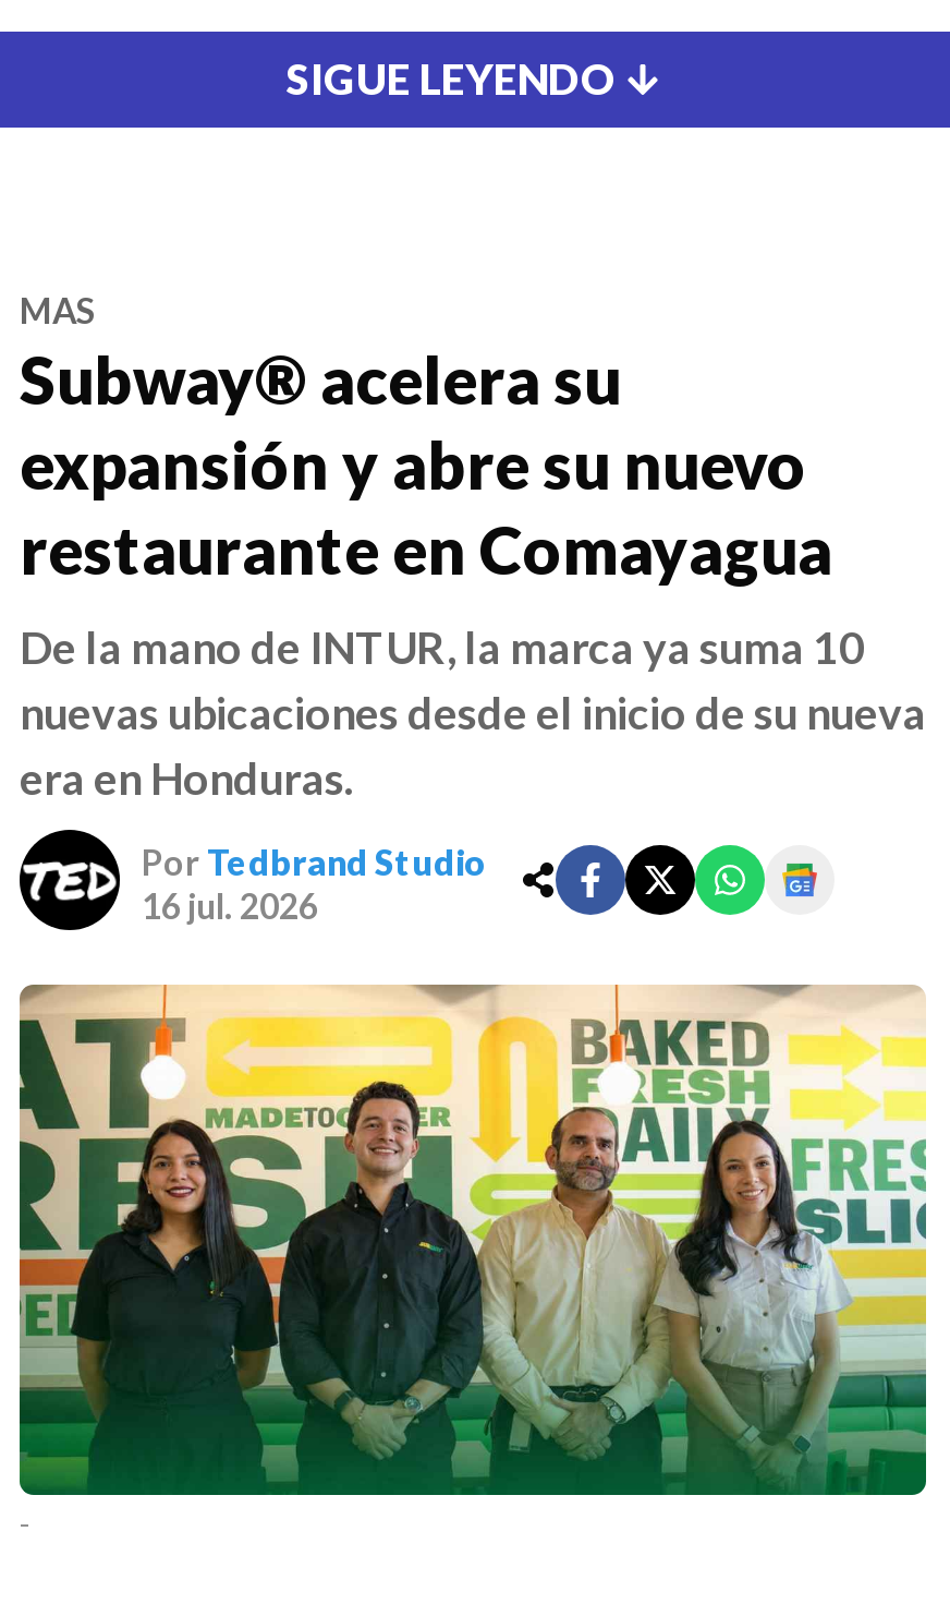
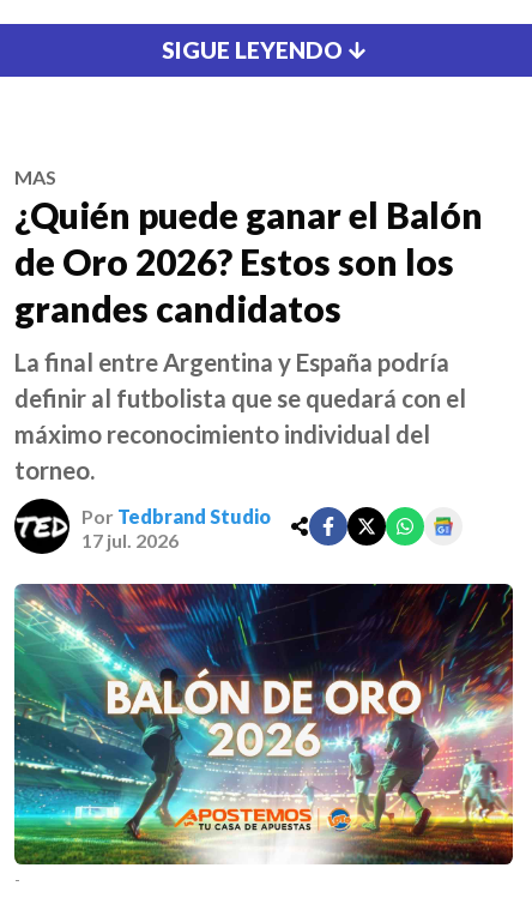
- Subway® acelera su
- expansión y abre su nuevo
- restaurante en Comayagua
- De la mano de INTUR, la marca ya suma 10
- nuevas ubicaciones desde el inicio de su nueva
- era en Honduras.
+ ¿Quién puede ganar el Balón
+ de Oro 2026? Estos son los
+ grandes candidatos
+ La final entre Argentina y España podría
+ definir al futbolista que se quedará con el
+ máximo reconocimiento individual del
+ torneo.

- 16 jul. 2026
+ 17 jul. 2026

- [image]
+ [image]
